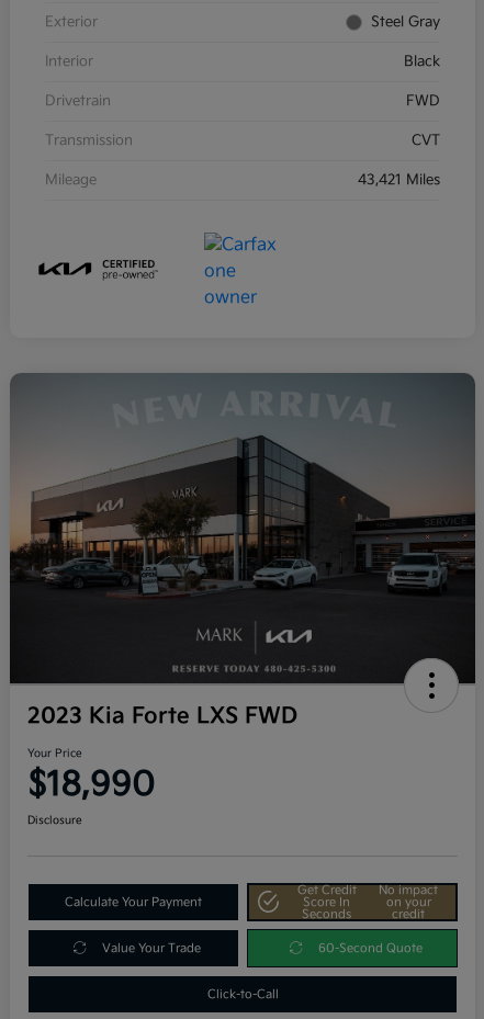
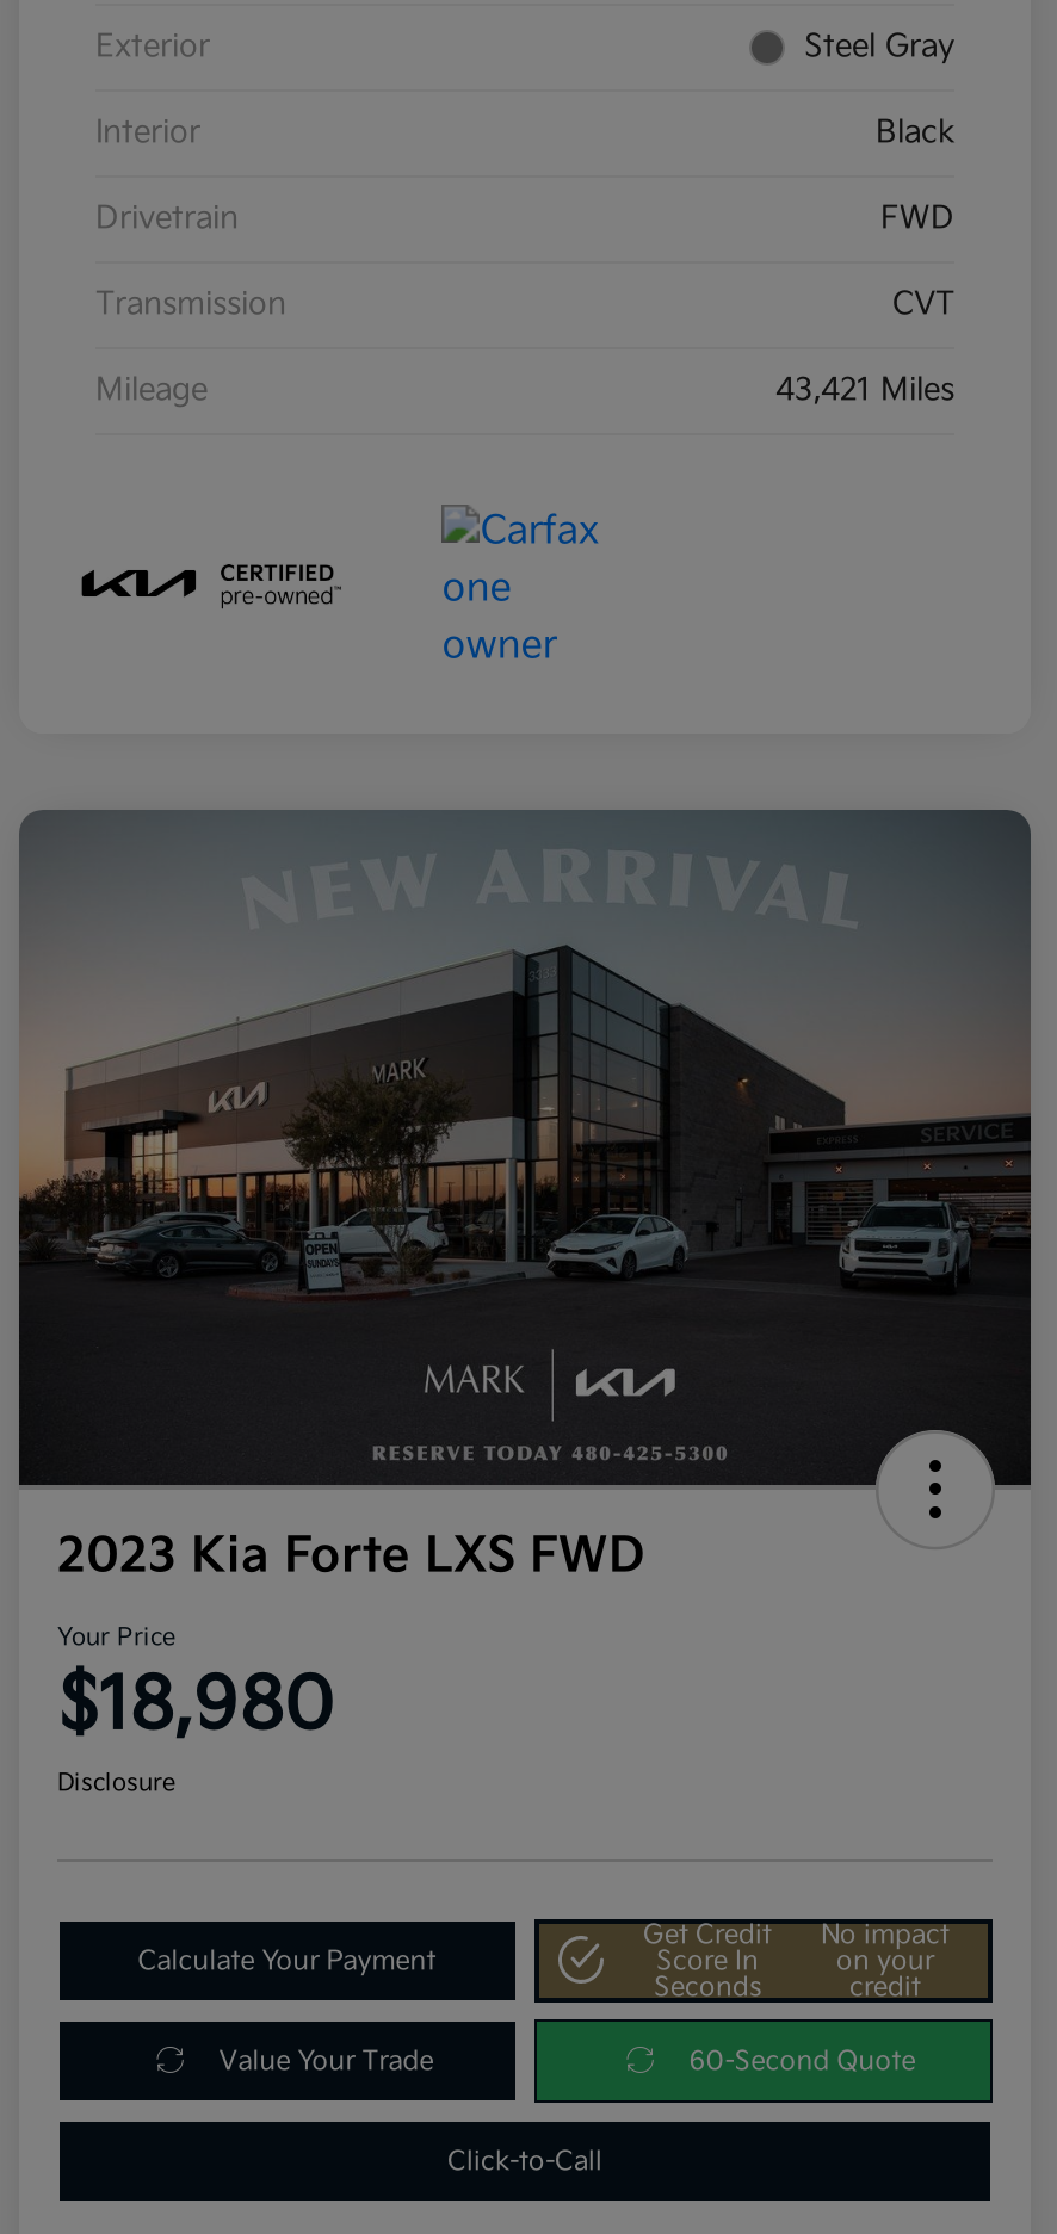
- $18,990
+ $18,980
